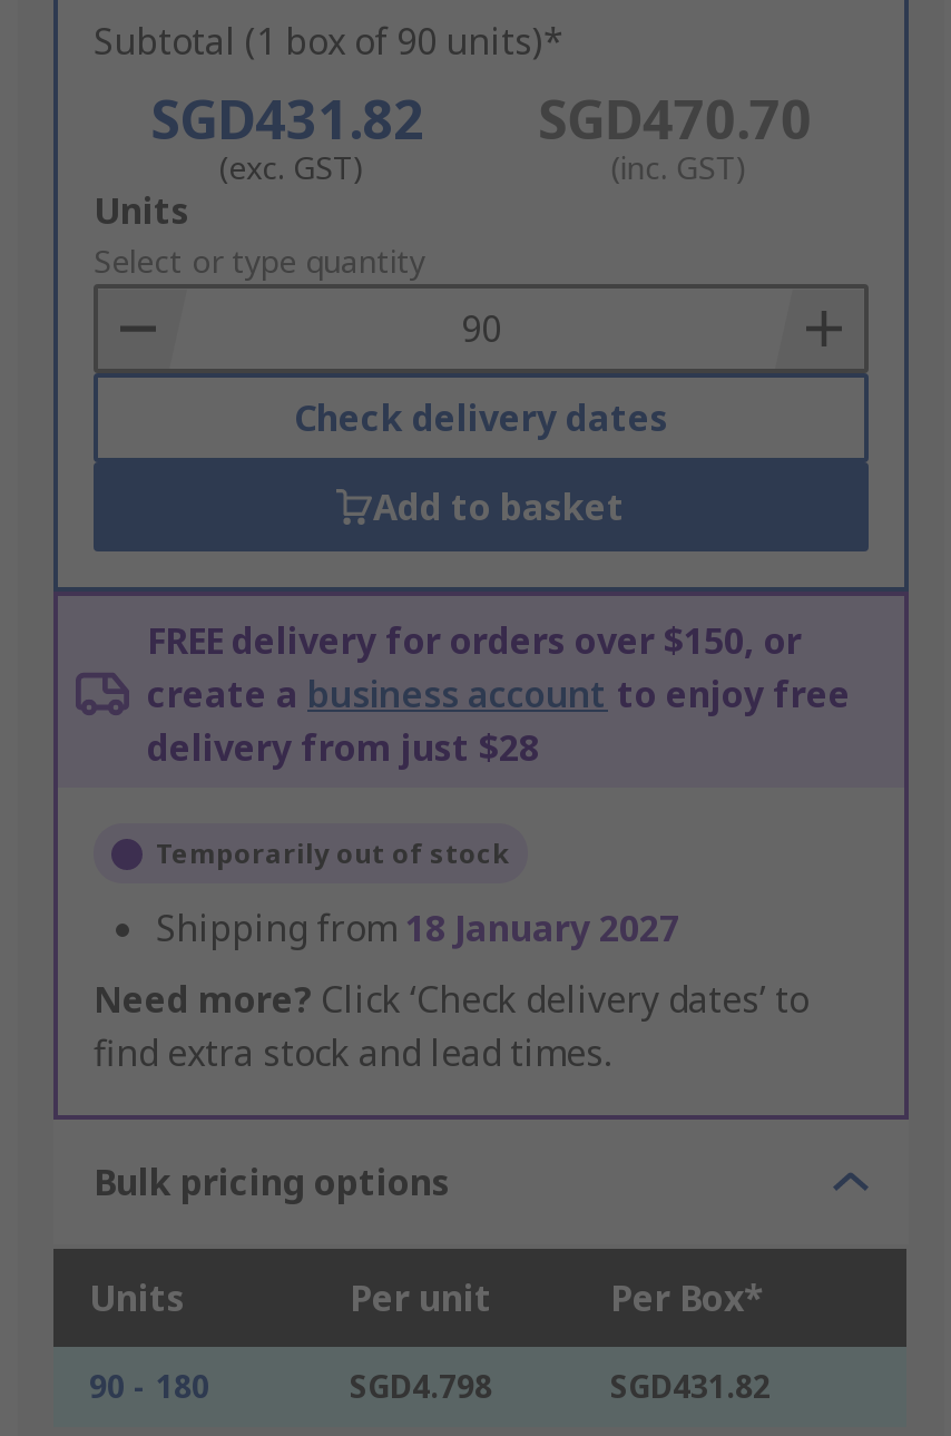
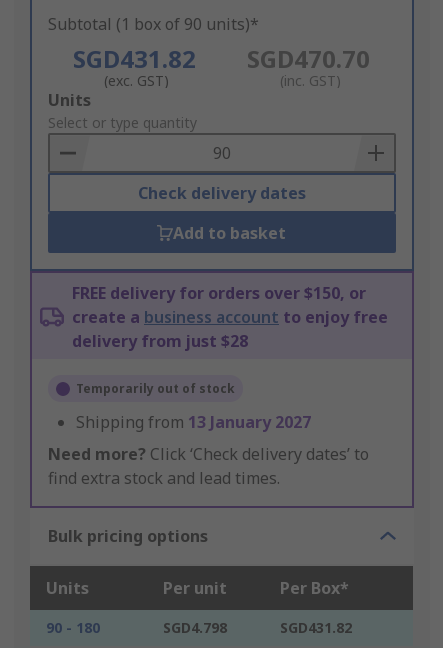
- Shipping from 18 January 2027
+ Shipping from 13 January 2027
